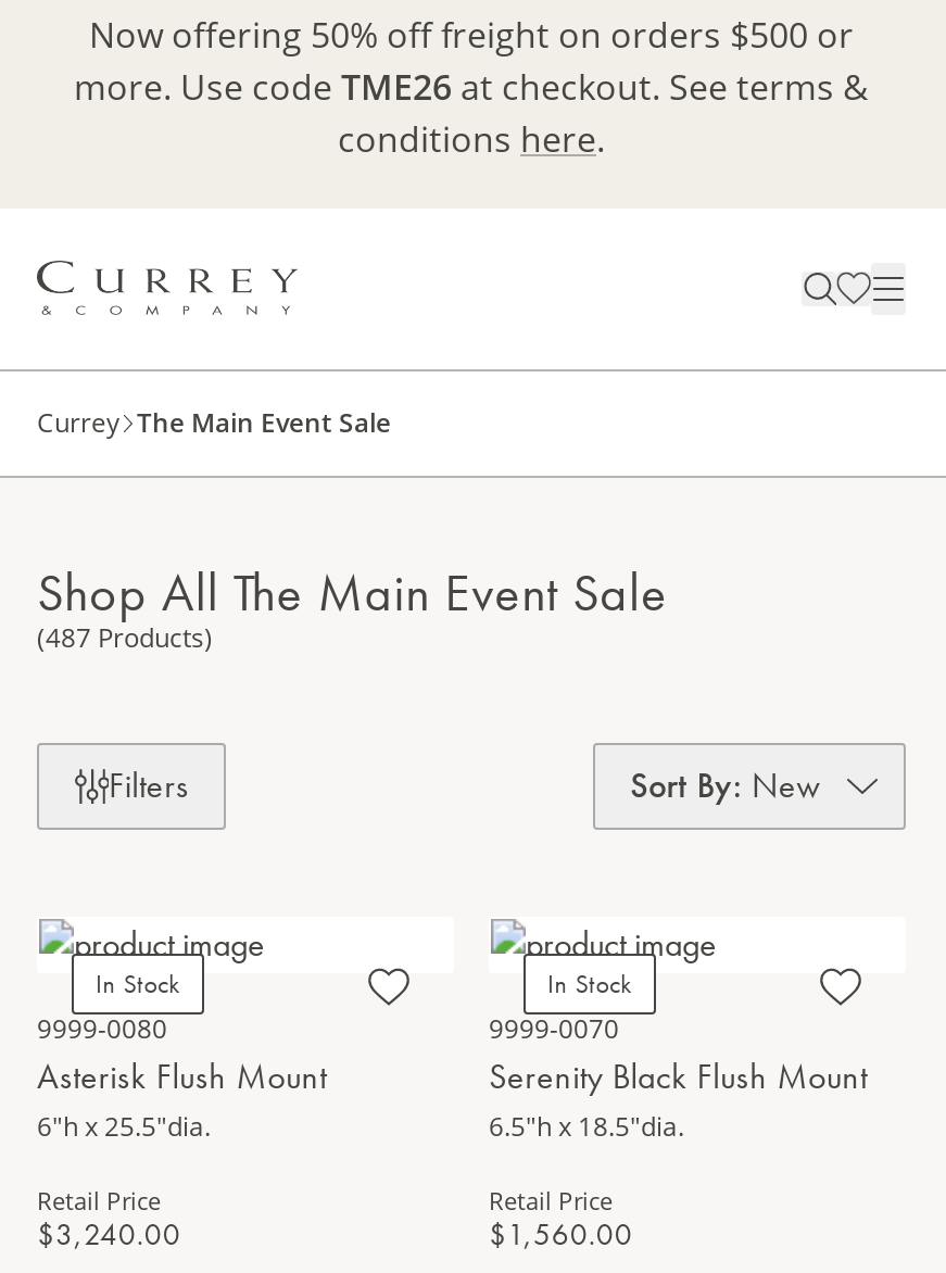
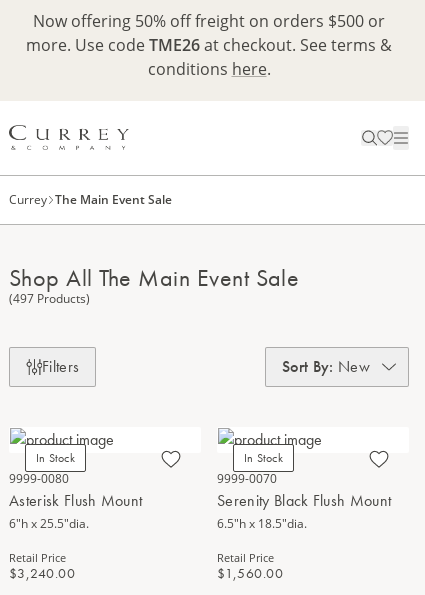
- (487 Products)
+ (497 Products)
